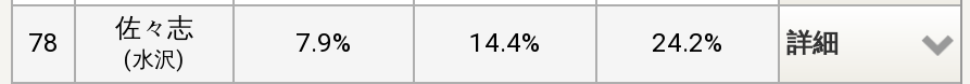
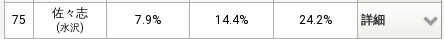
- 78 佐々志
+ 75 佐々志
